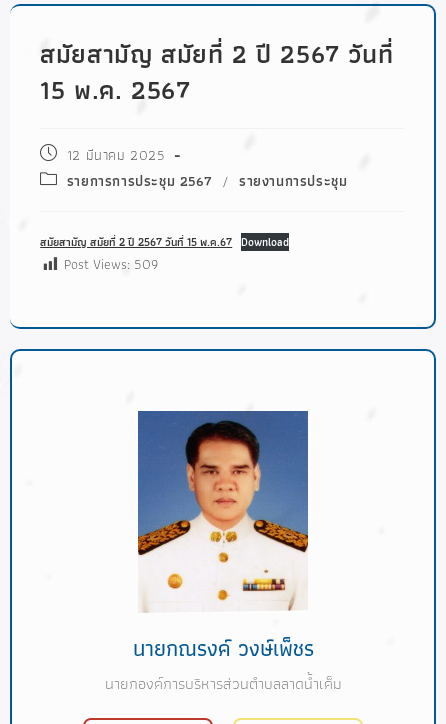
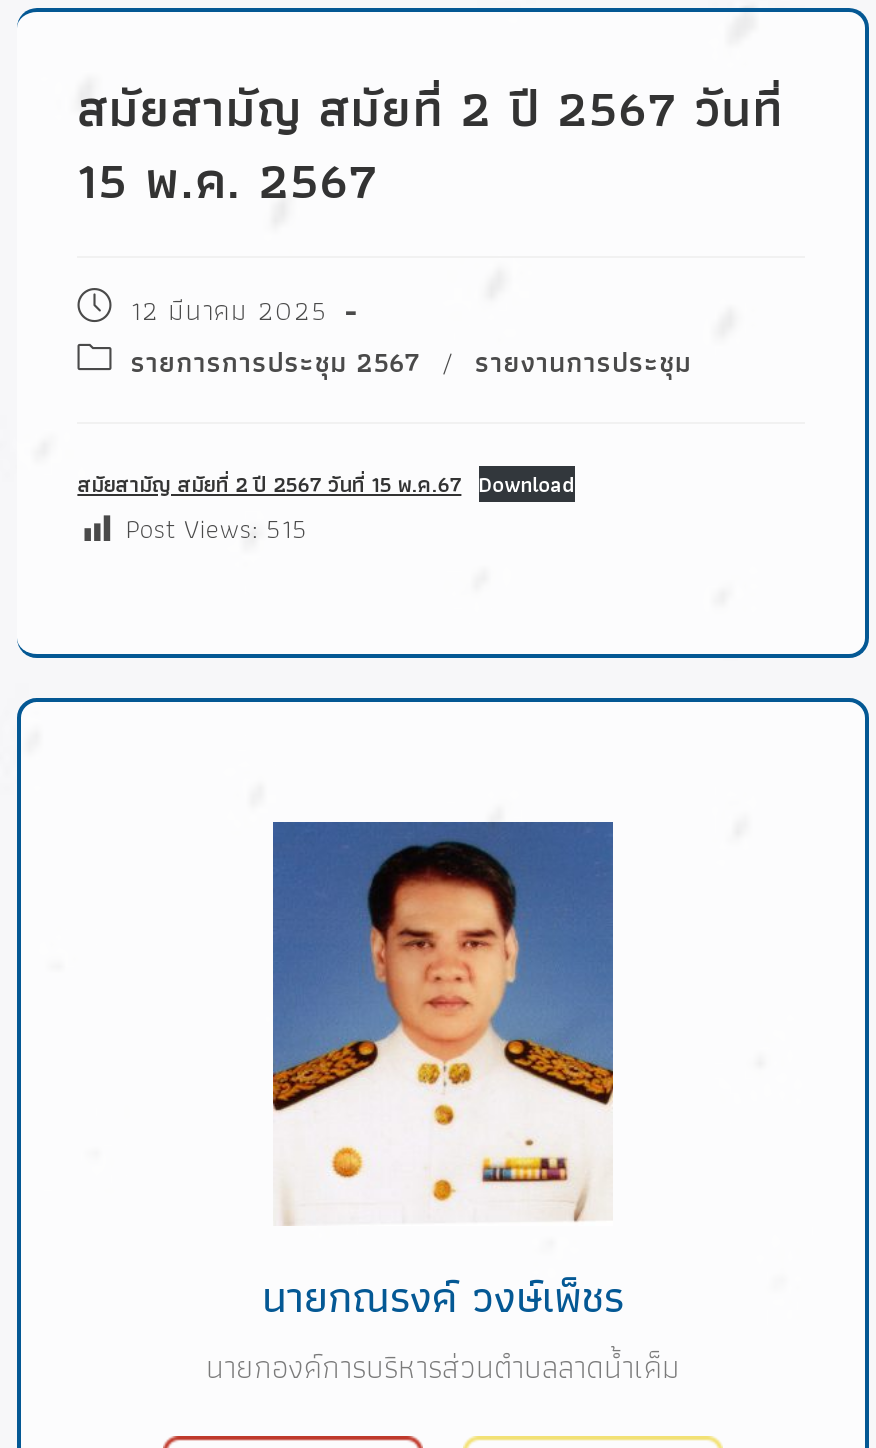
- Post Views: 509
+ Post Views: 515
